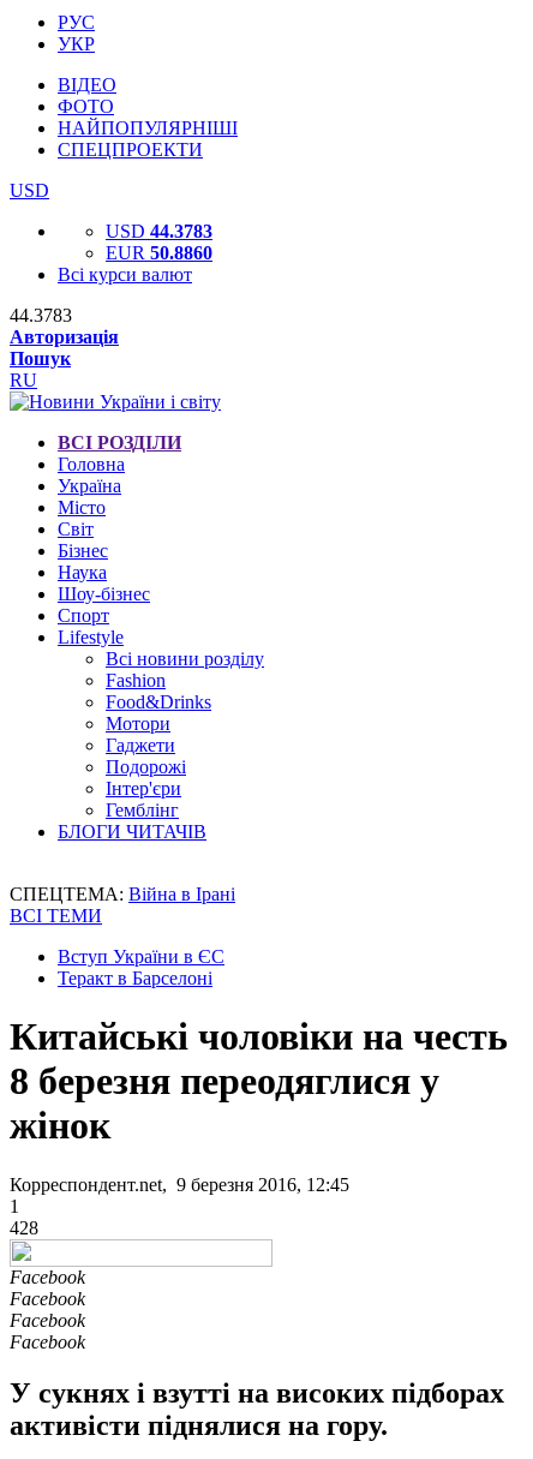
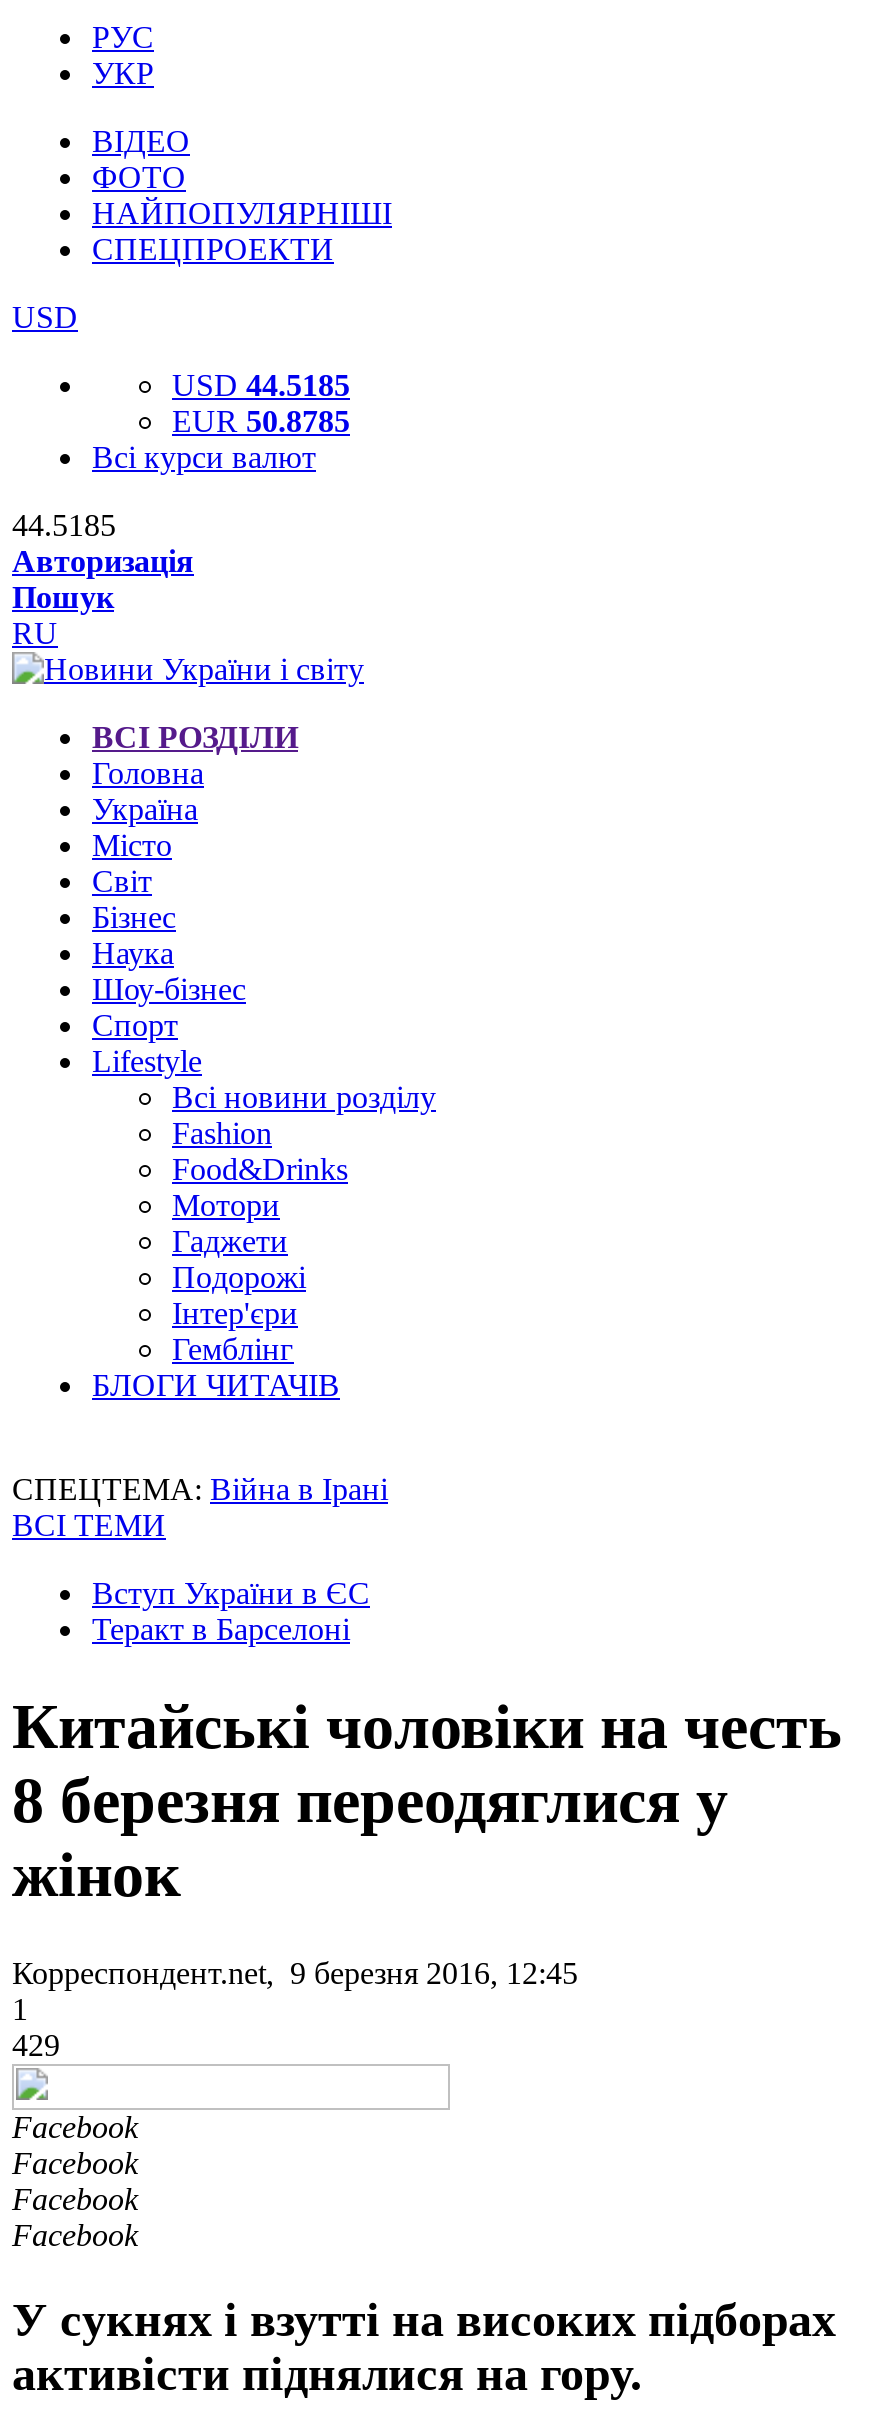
- USD 44.3783
+ USD 44.5185

- EUR 50.8860
+ EUR 50.8785

- 44.3783
+ 44.5185

- 428
+ 429
